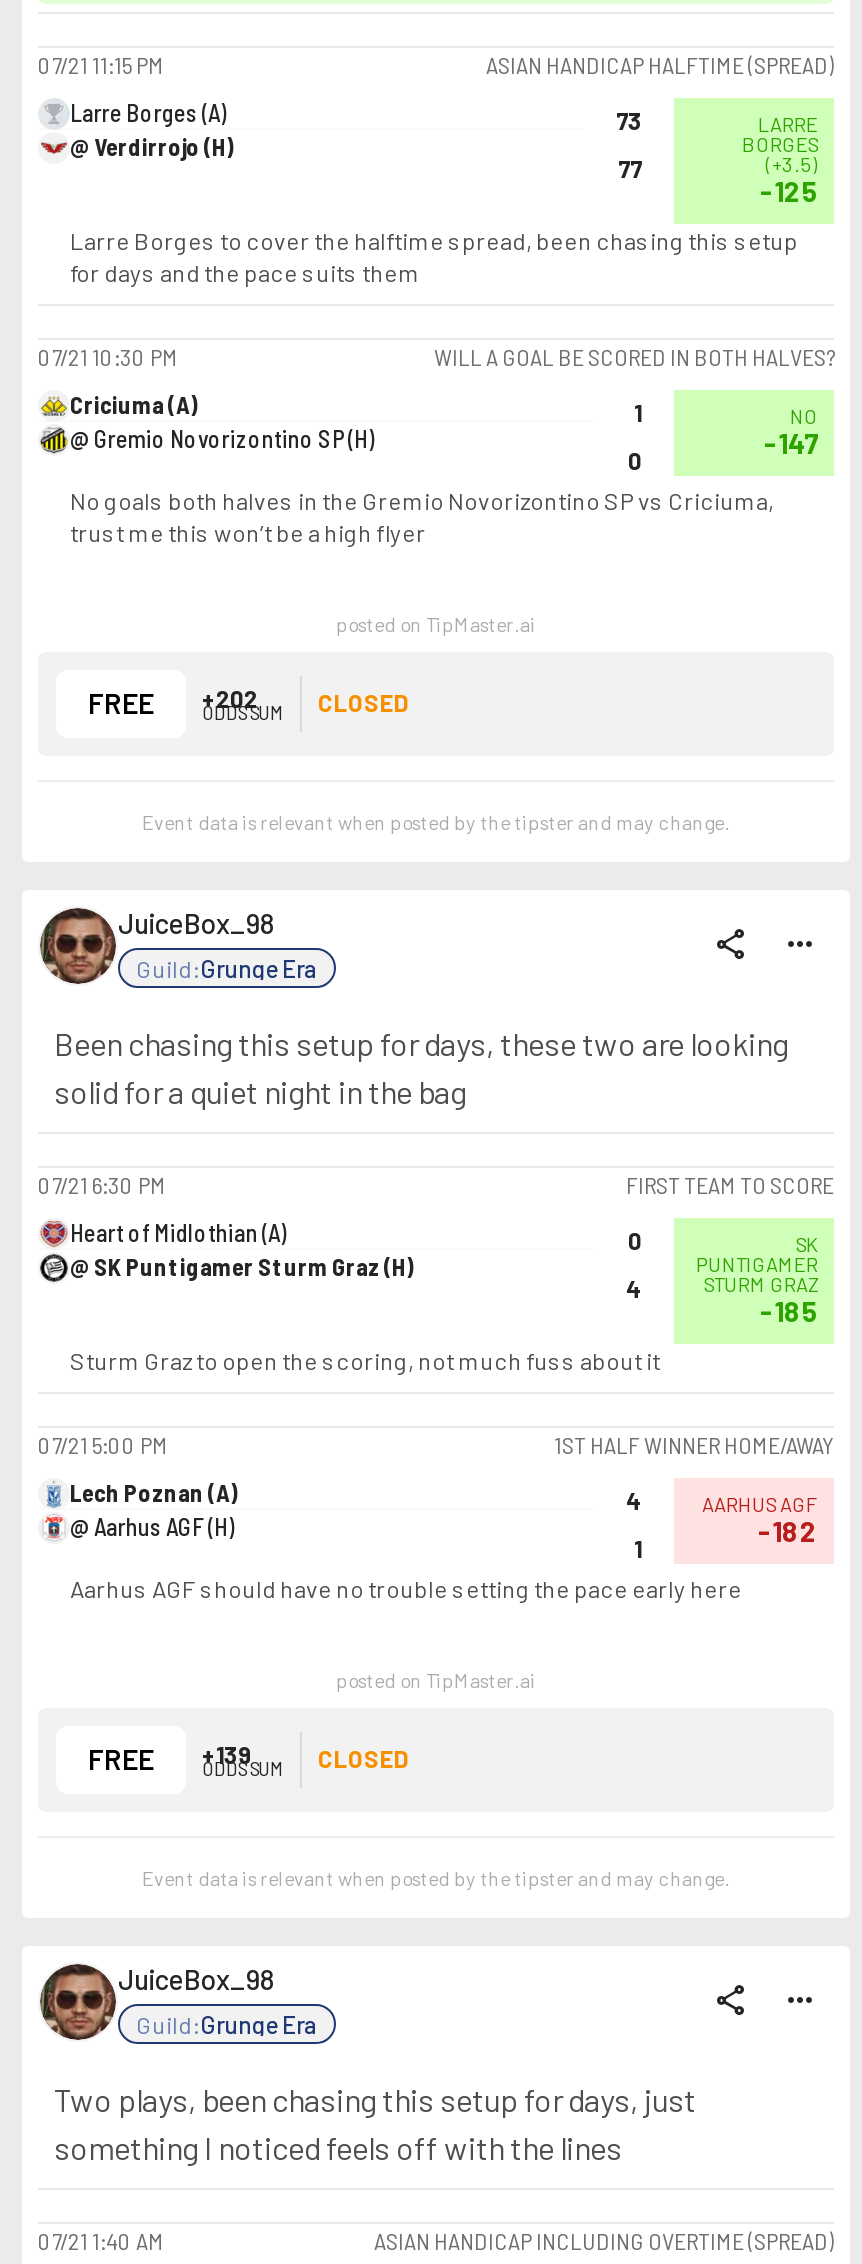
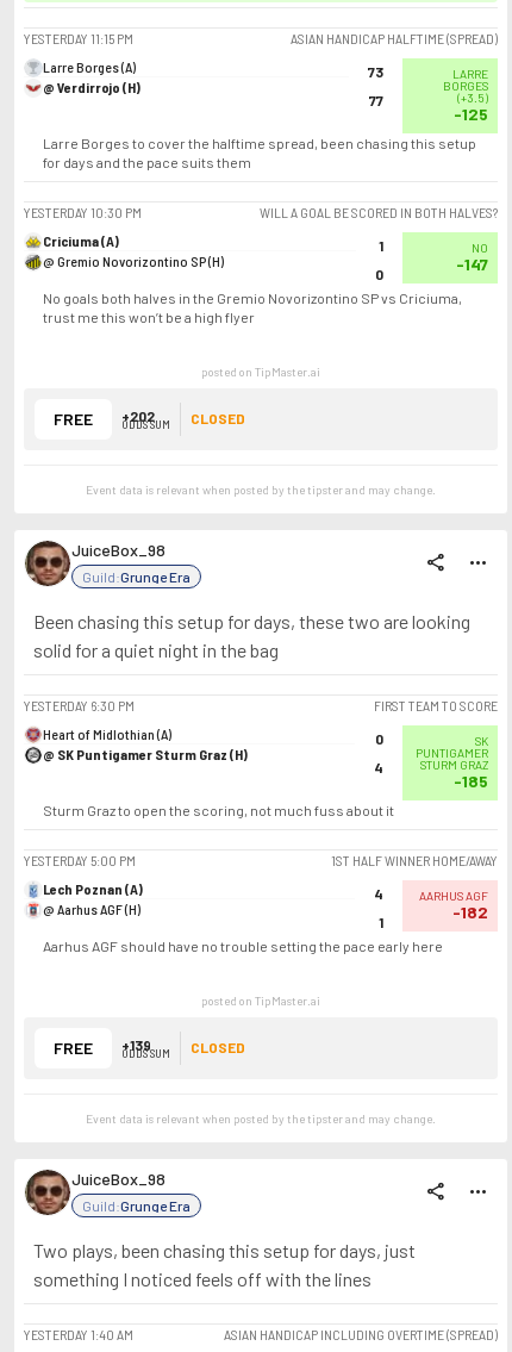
- 07/21 11:15 PM
+ YESTERDAY 11:15 PM

- 07/21 10:30 PM
+ YESTERDAY 10:30 PM

- 07/21 6:30 PM
+ YESTERDAY 6:30 PM

- 07/21 5:00 PM
+ YESTERDAY 5:00 PM

- 07/21 1:40 AM
+ YESTERDAY 1:40 AM
